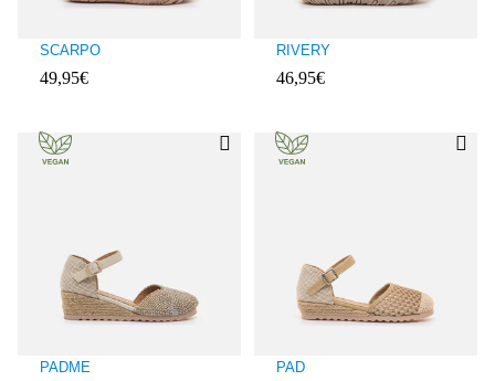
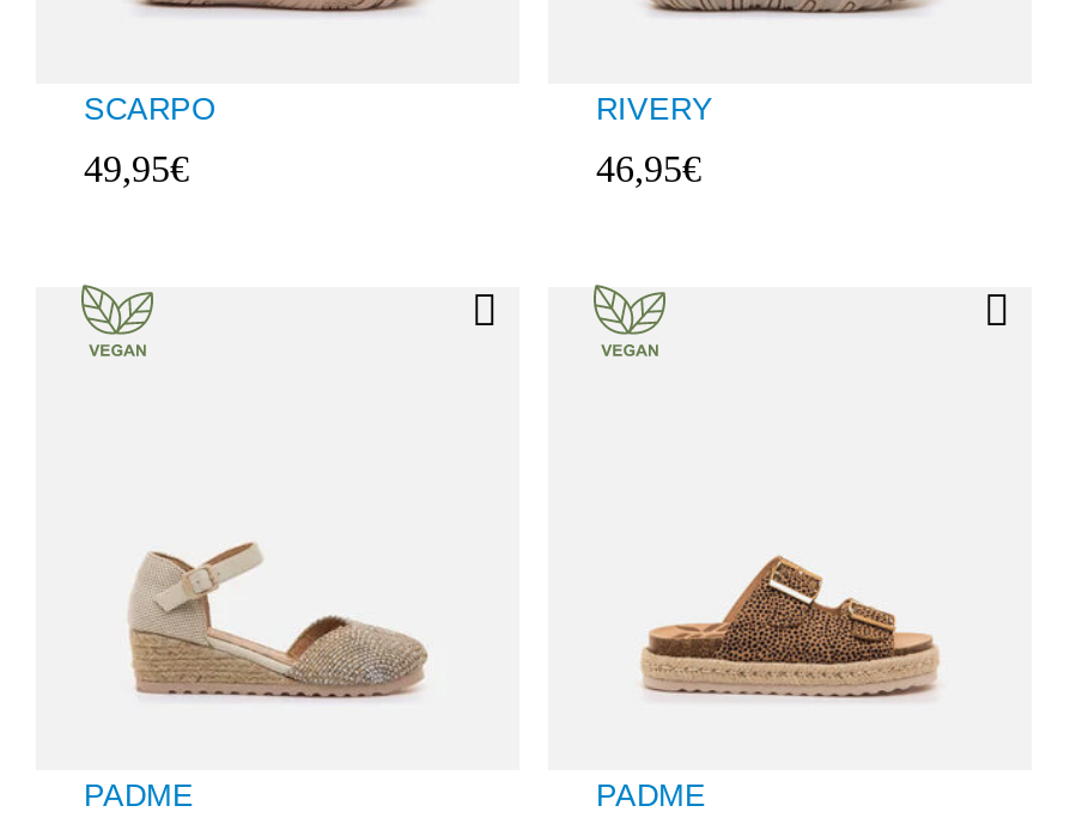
- [image]
- PAD
+ [image]
+ PADME
